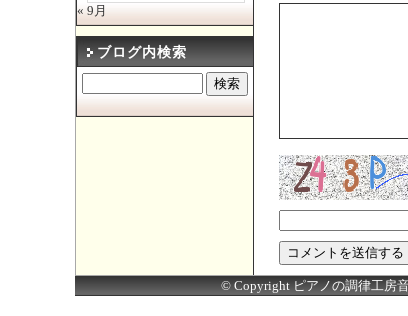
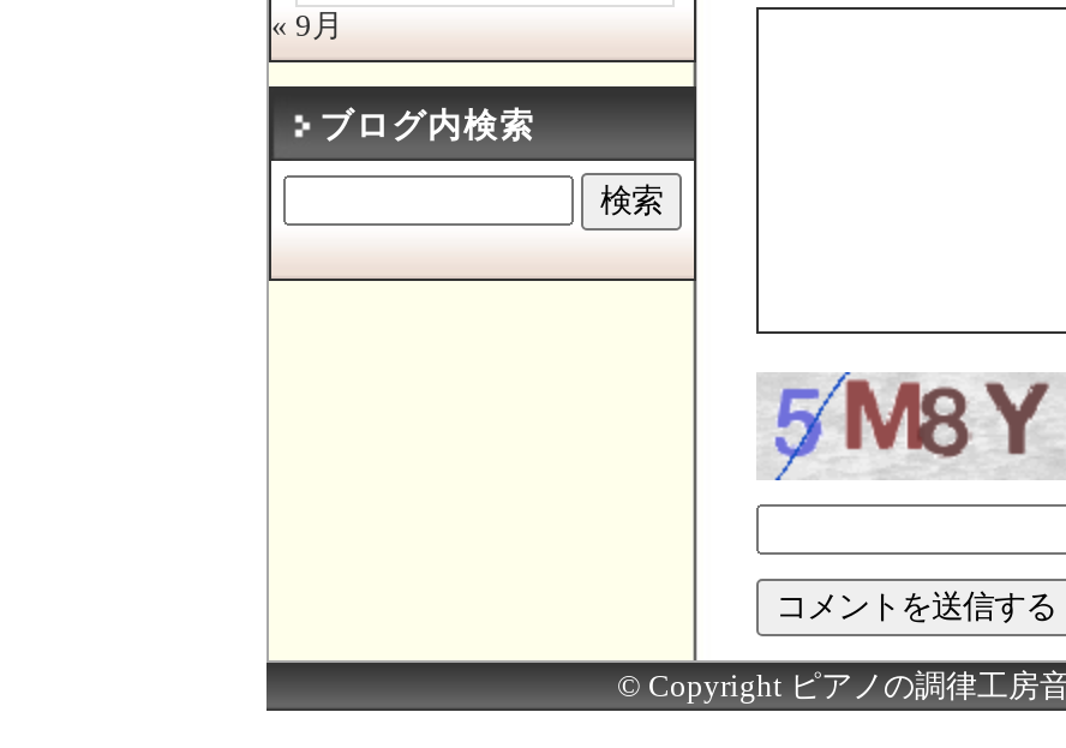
- [image]
+ [image]
